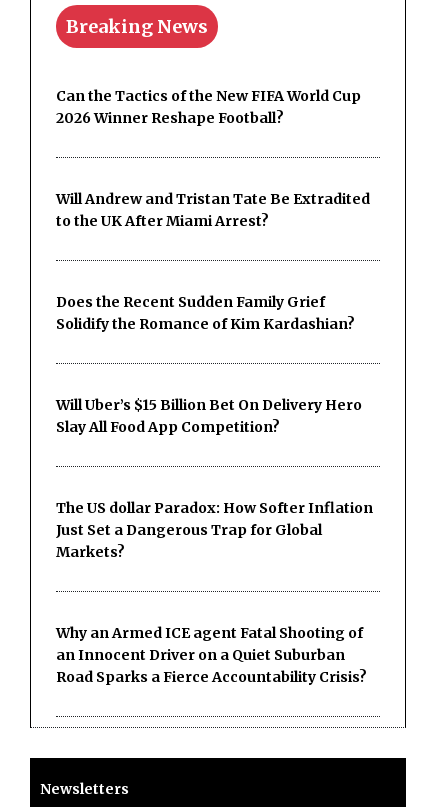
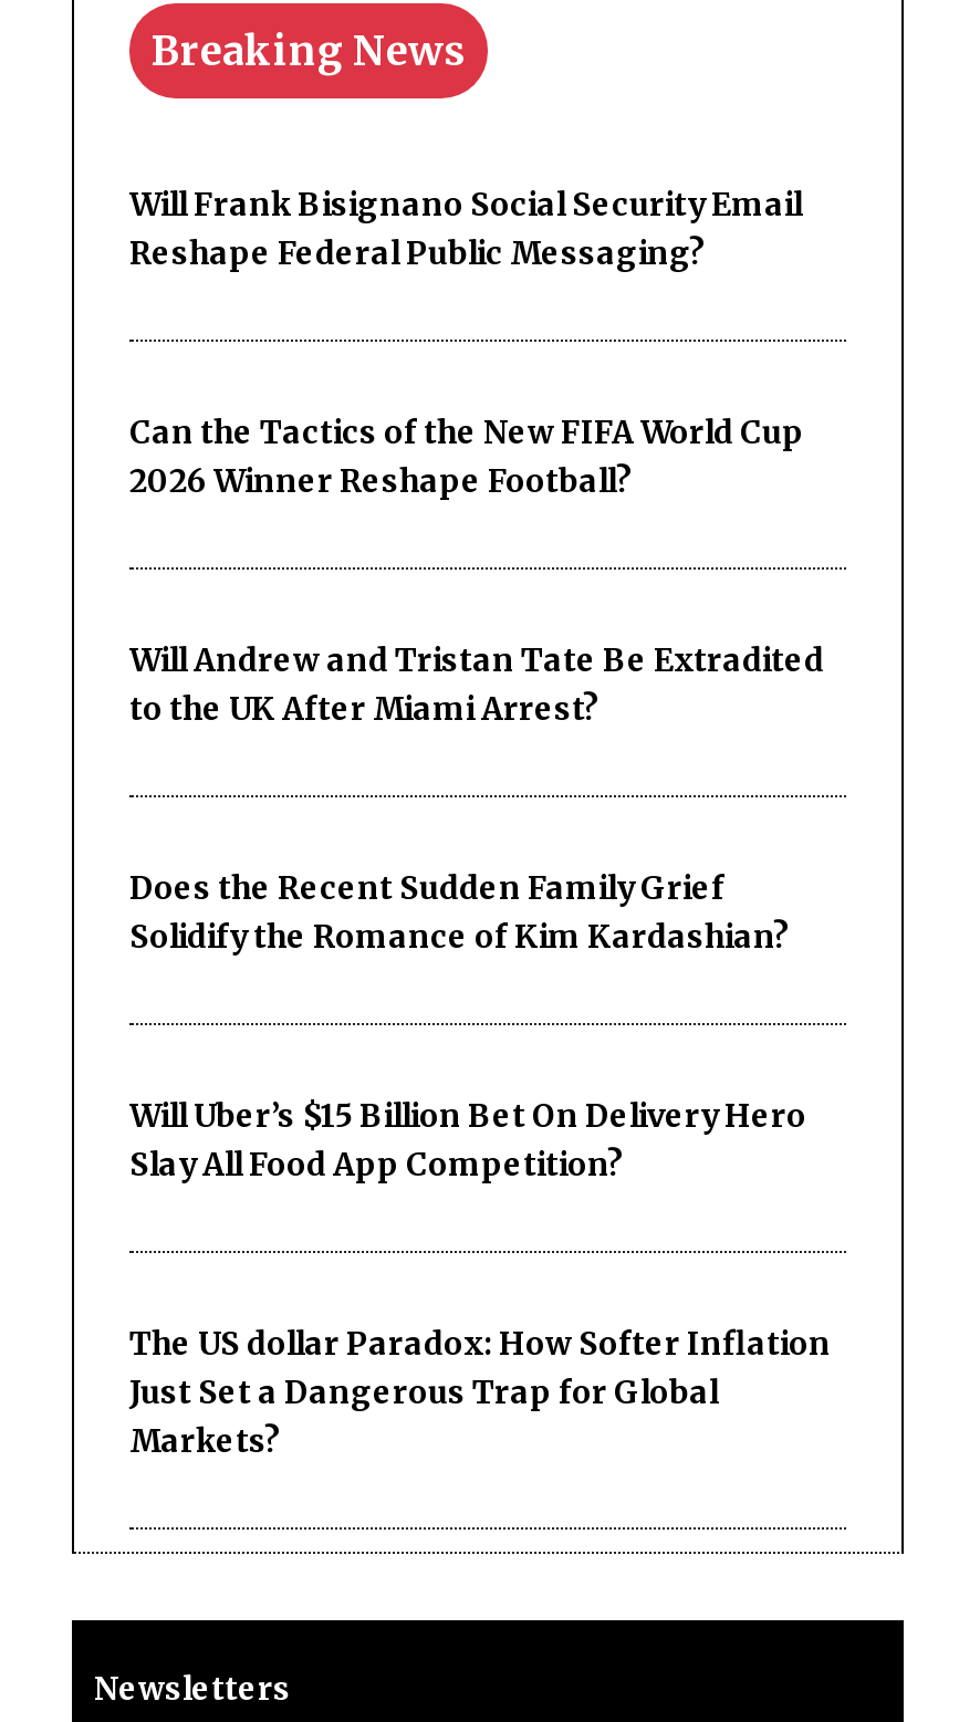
+ Will Frank Bisignano Social Security Email
+ Reshape Federal Public Messaging?

moved down: Can the Tactics of the New FIFA World Cup | 2026 Winner Reshape Football? | Will Andrew and Tristan Tate Be Extradited | ... | Just Set a Dangerous Trap for Global | Markets?

- Why an Armed ICE agent Fatal Shooting of
- an Innocent Driver on a Quiet Suburban
- Road Sparks a Fierce Accountability Crisis?
